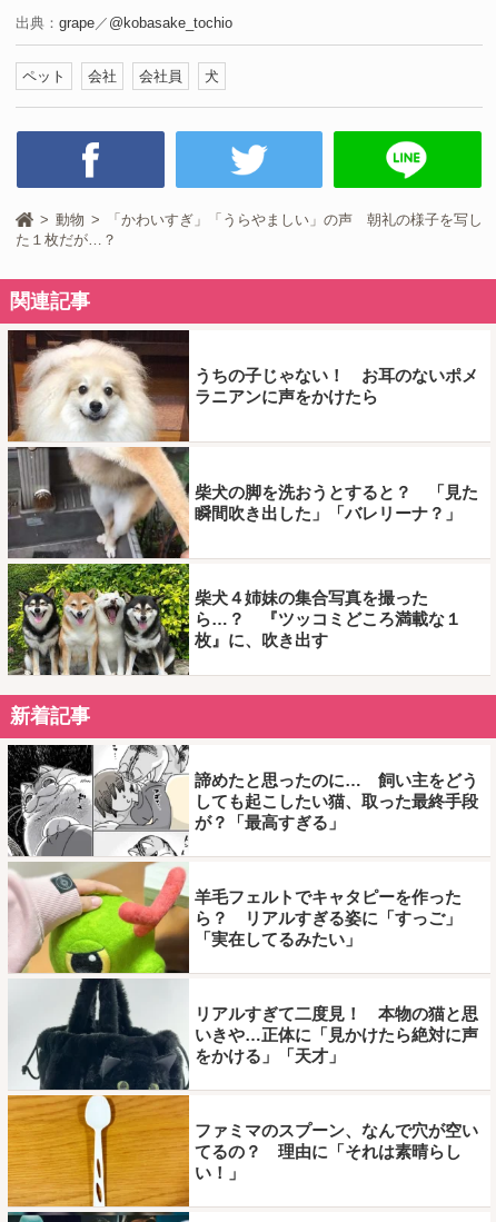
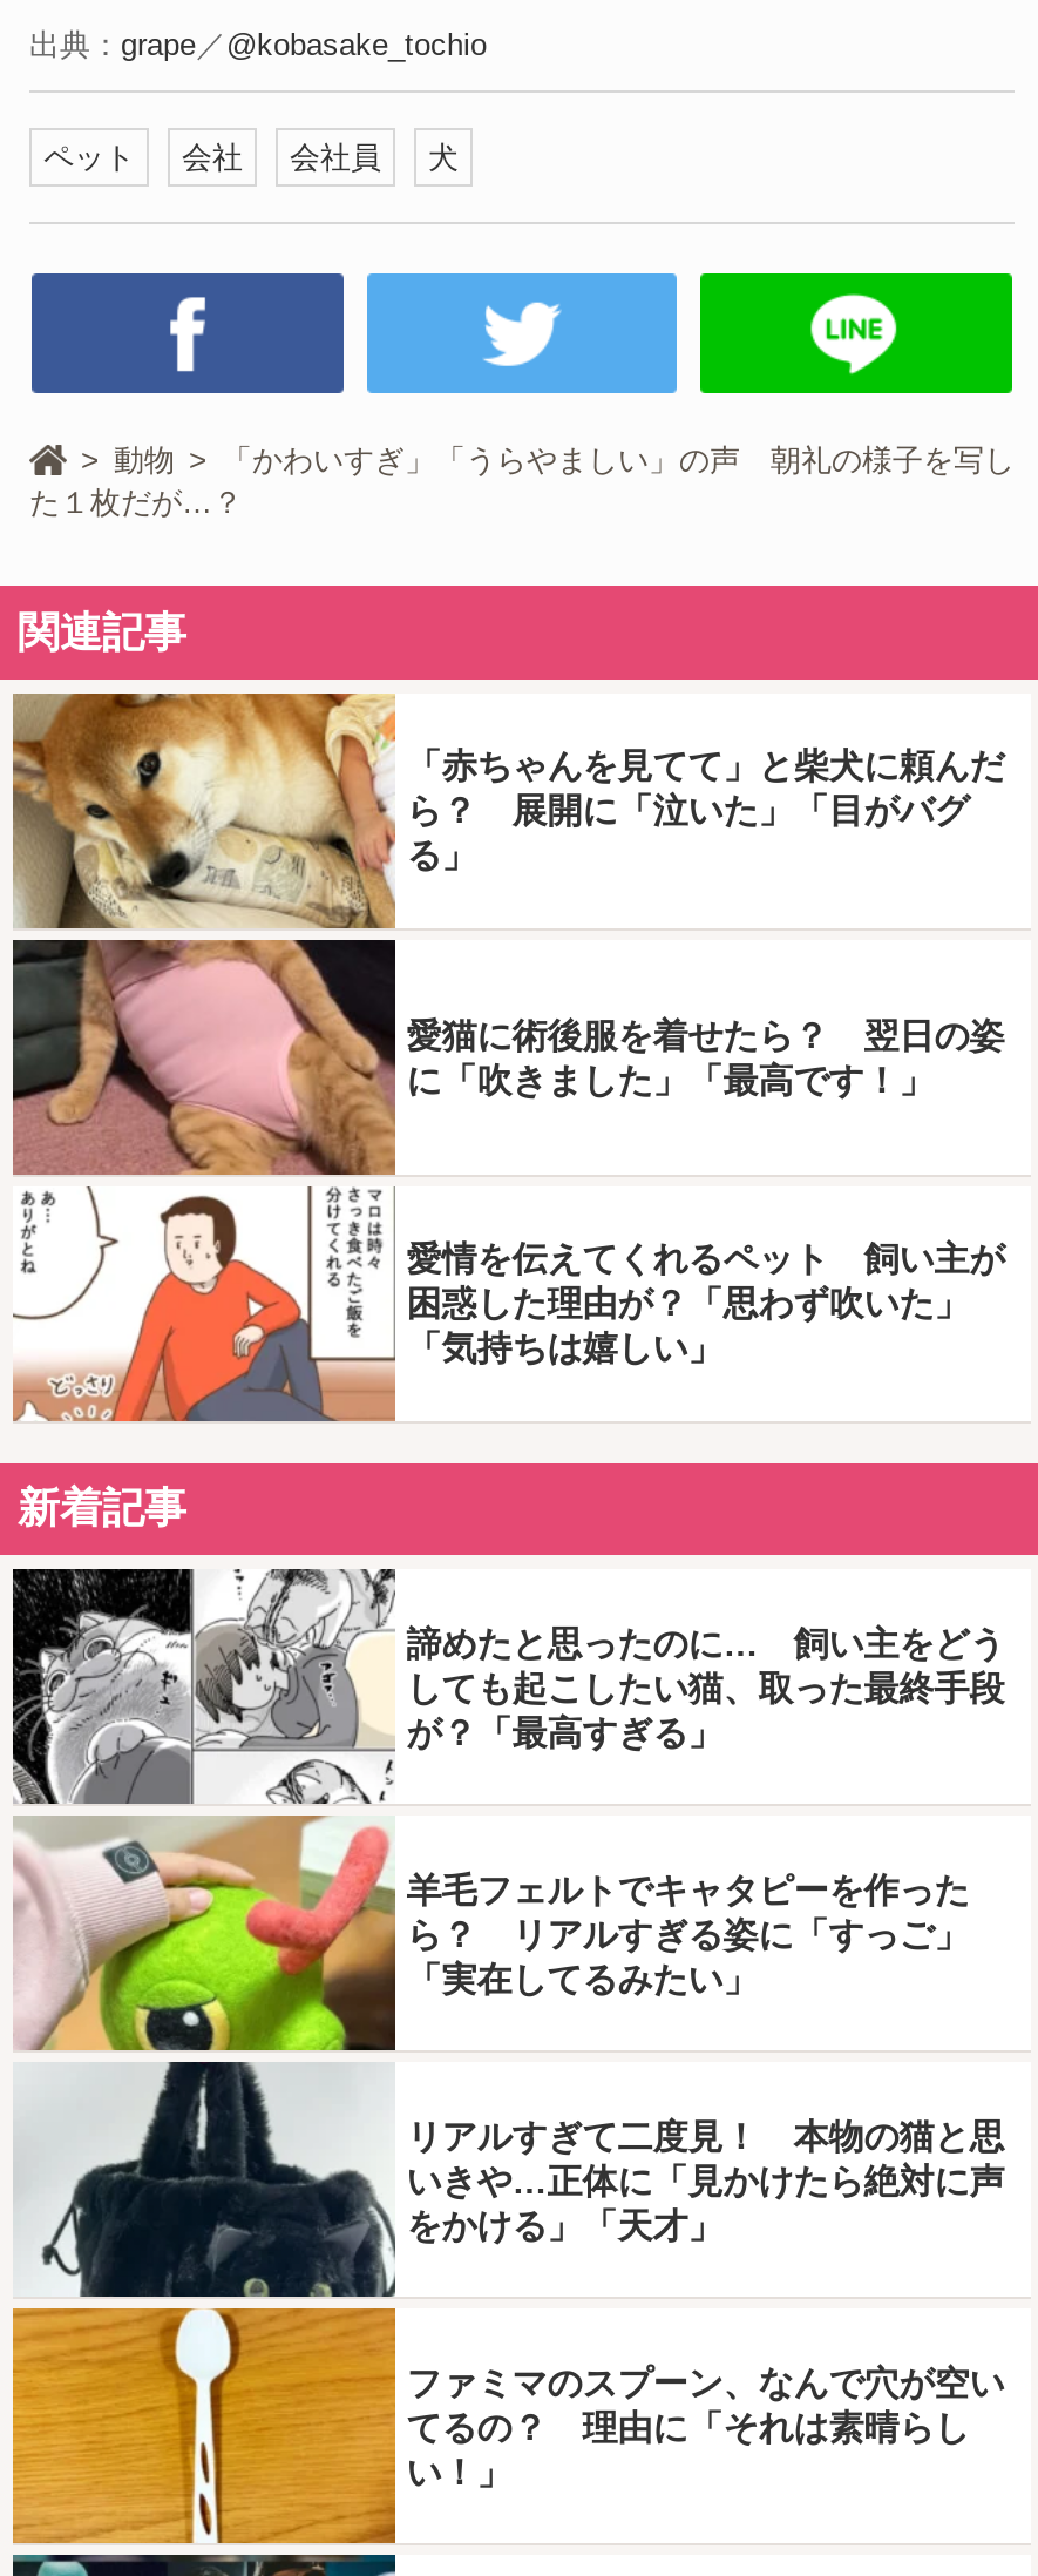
- [image]
- うちの子じゃない！ お耳のないポメ
- ラニアンに声をかけたら
+ [image]
+ 「赤ちゃんを見てて」と柴犬に頼んだ
+ ら？ 展開に「泣いた」「目がバグ
+ る」

- 柴犬の脚を洗おうとすると？ 「見た
- 瞬間吹き出した」「バレリーナ？」
+ 愛猫に術後服を着せたら？ 翌日の姿
+ に「吹きました」「最高です！」

- 柴犬４姉妹の集合写真を撮った
- ら…？ 『ツッコミどころ満載な１
- 枚』に、吹き出す
+ 愛情を伝えてくれるペット 飼い主が
+ 困惑した理由が？「思わず吹いた」
+ 「気持ちは嬉しい」
